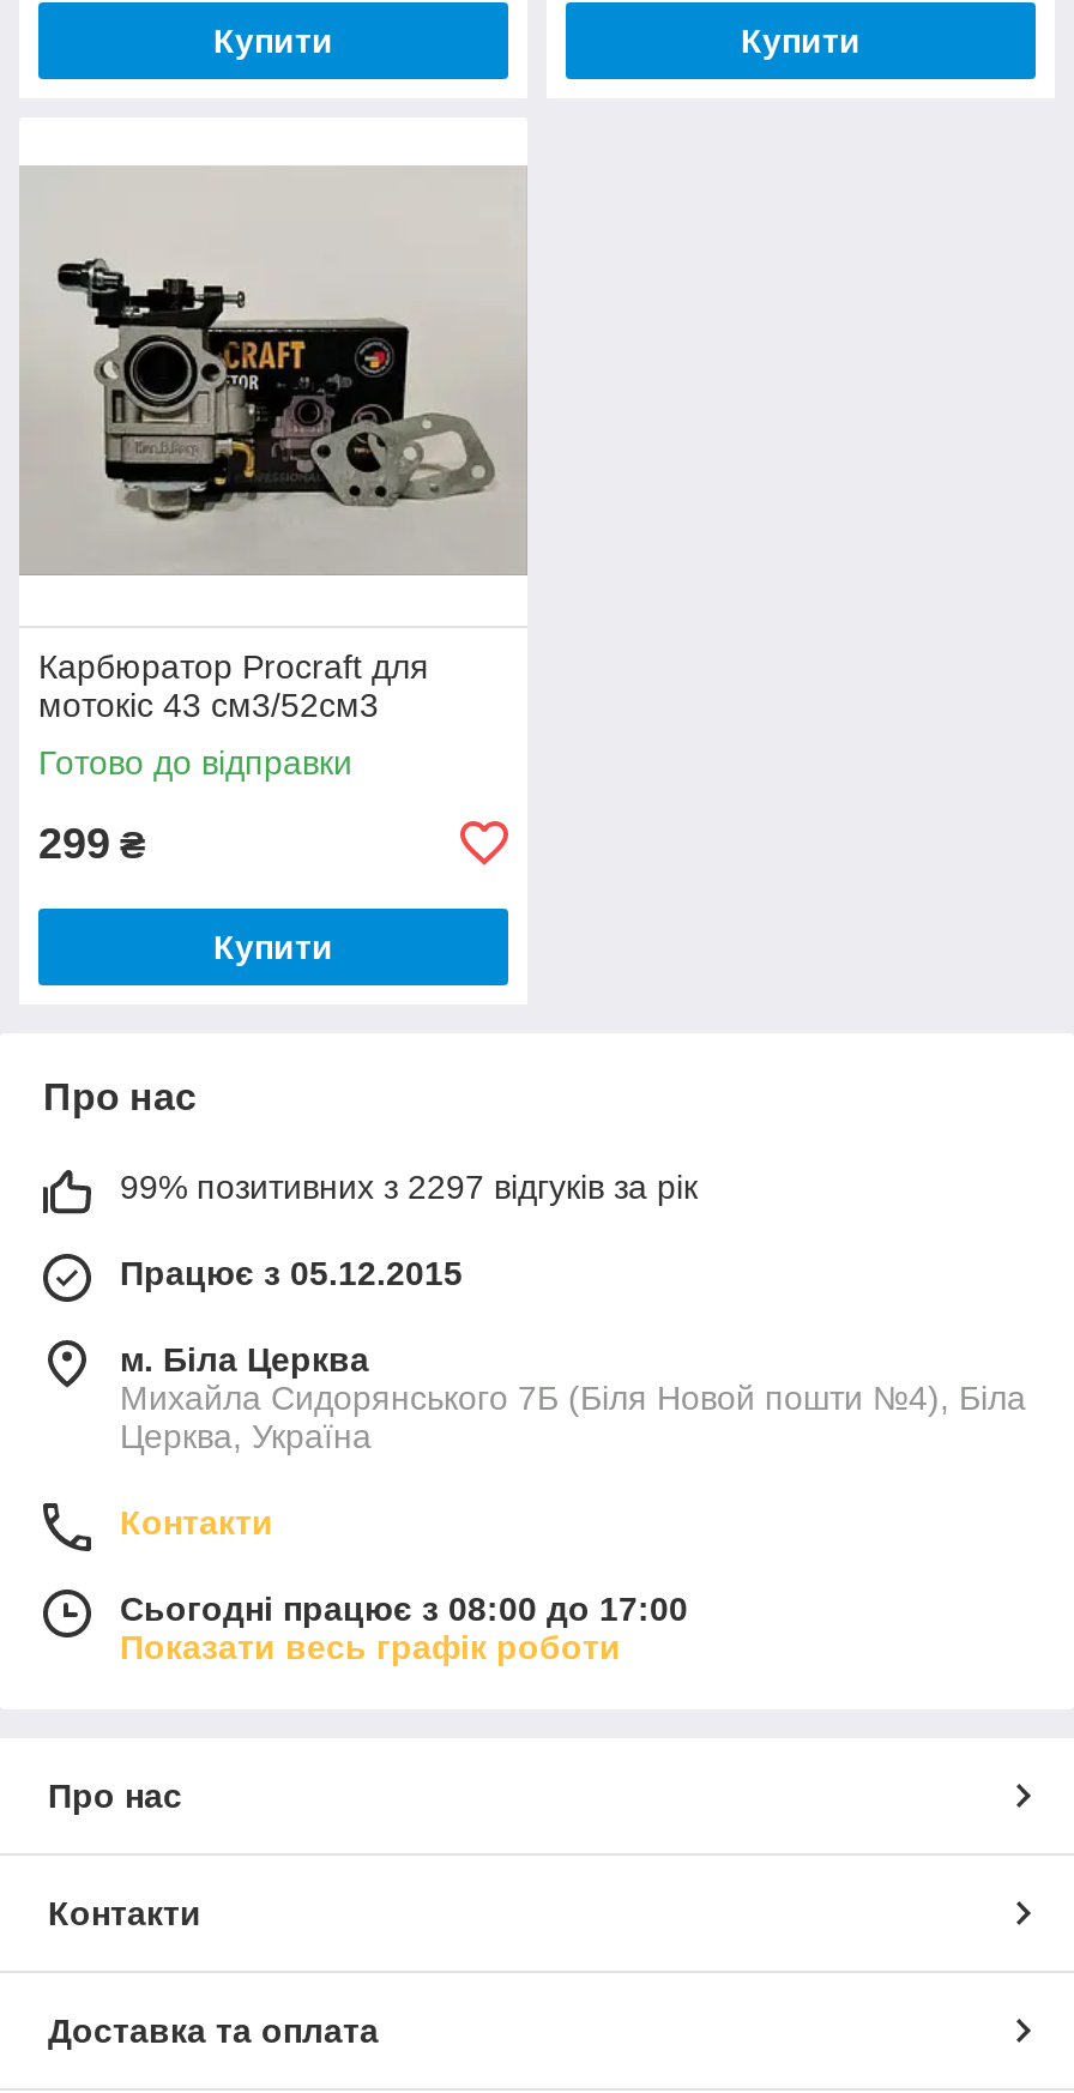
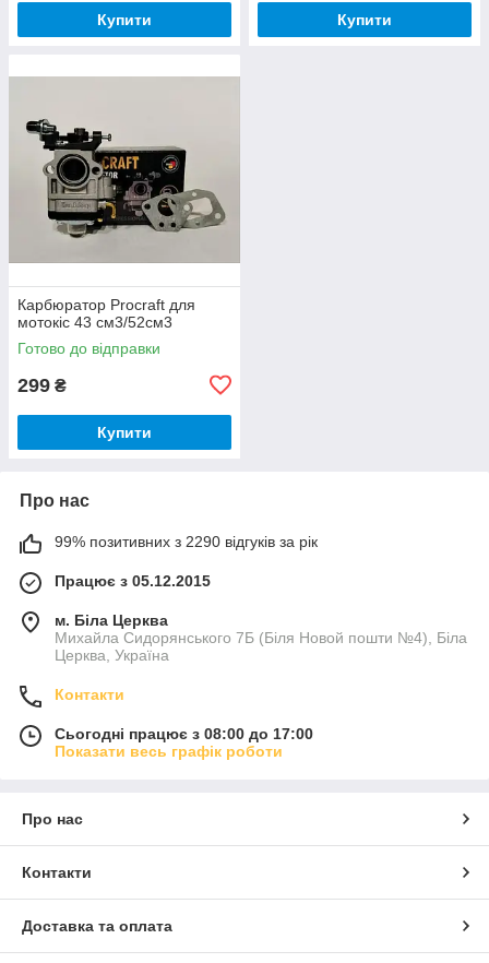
- 99% позитивних з 2297 відгуків за рік
+ 99% позитивних з 2290 відгуків за рік
